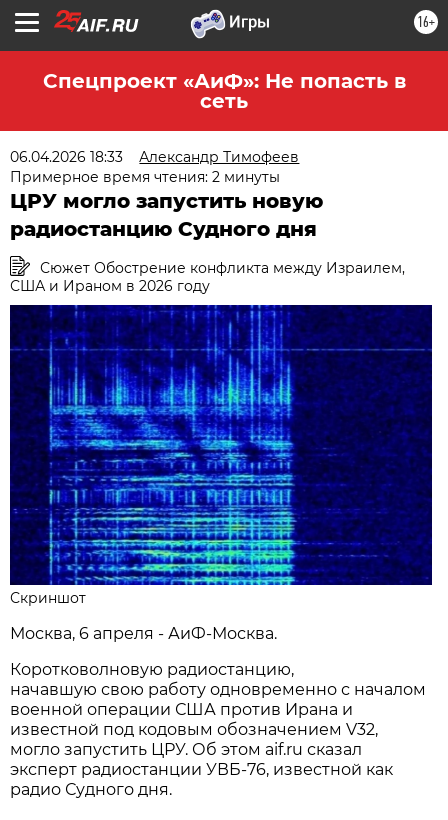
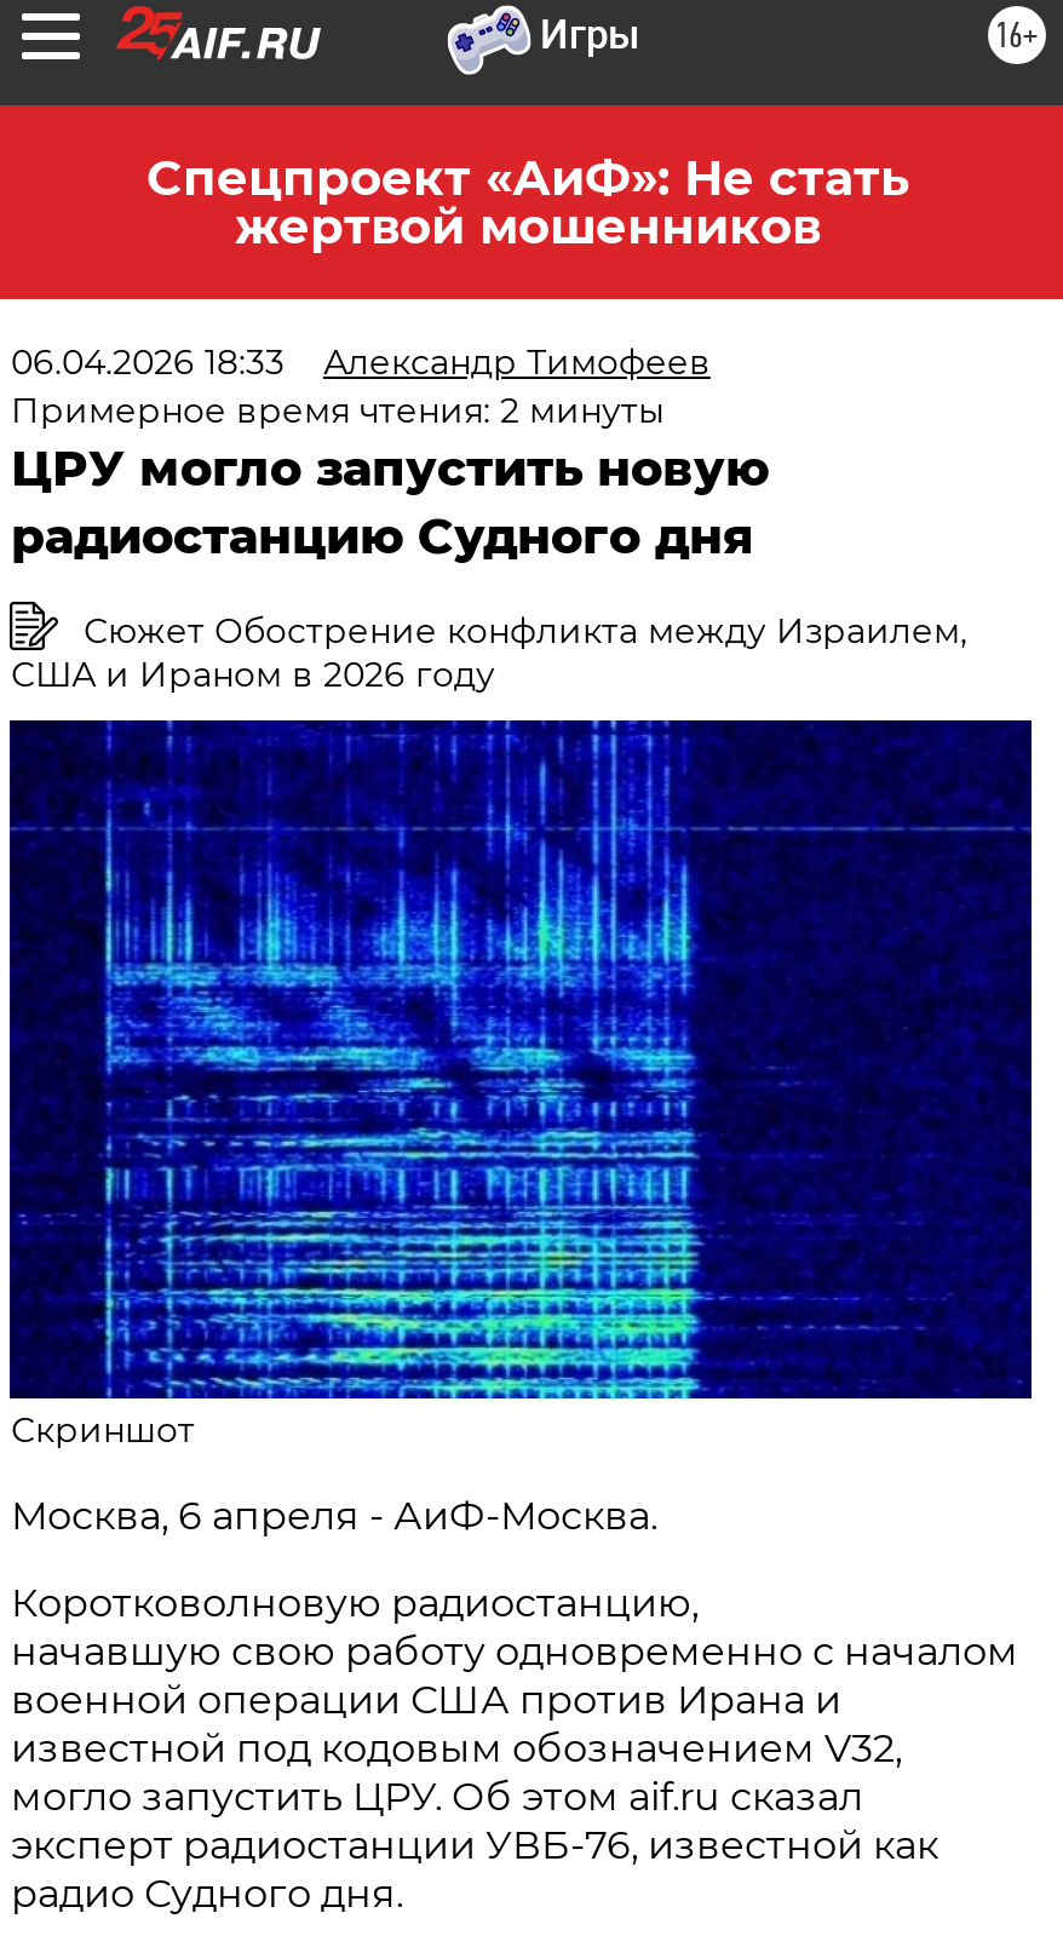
- Спецпроект «АиФ»: Не попасть в
- сеть
+ Спецпроект «АиФ»: Не стать
+ жертвой мошенников
